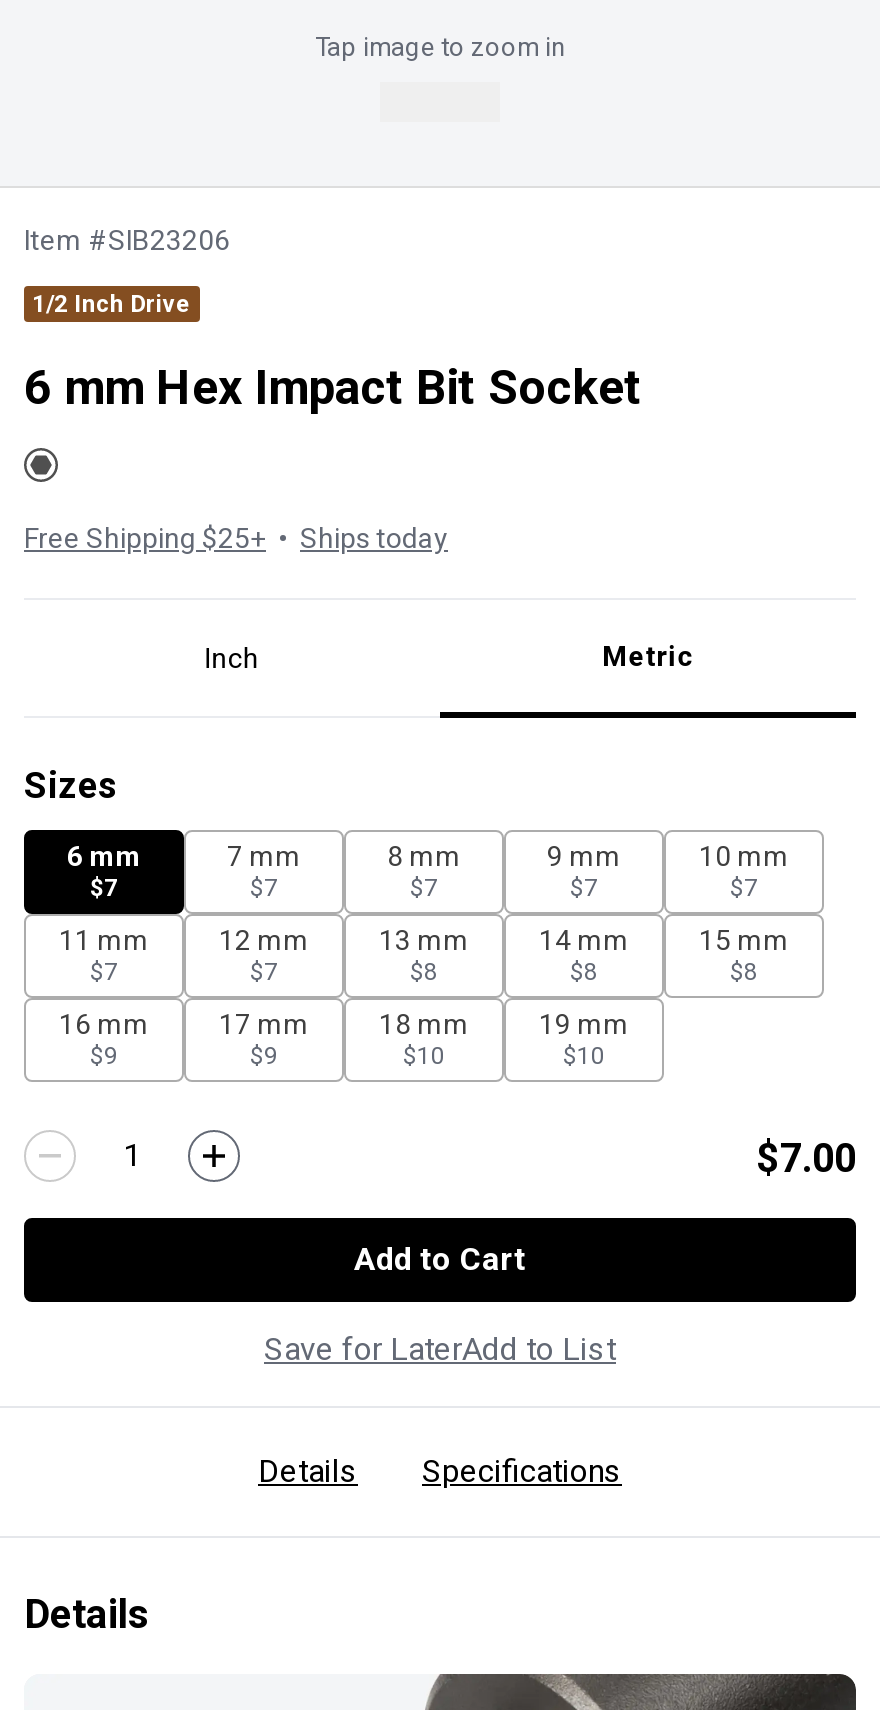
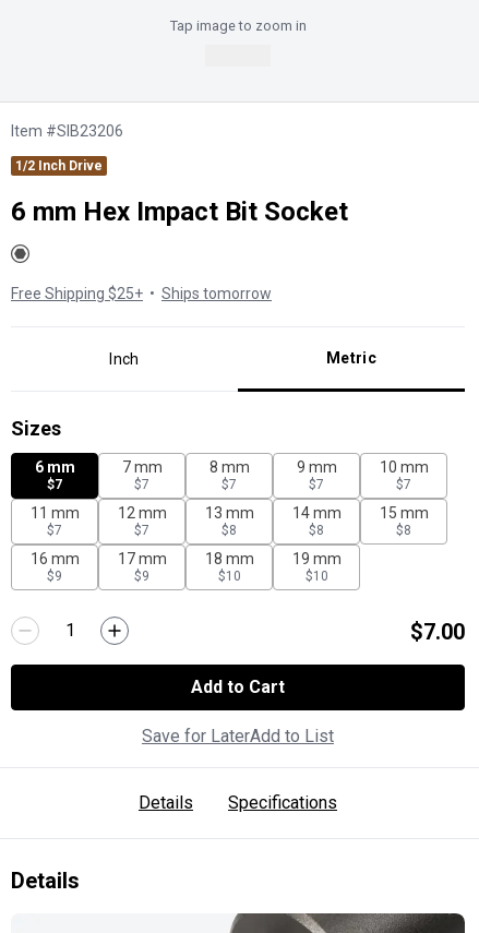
- Free Shipping $25+ • Ships today
+ Free Shipping $25+ • Ships tomorrow
